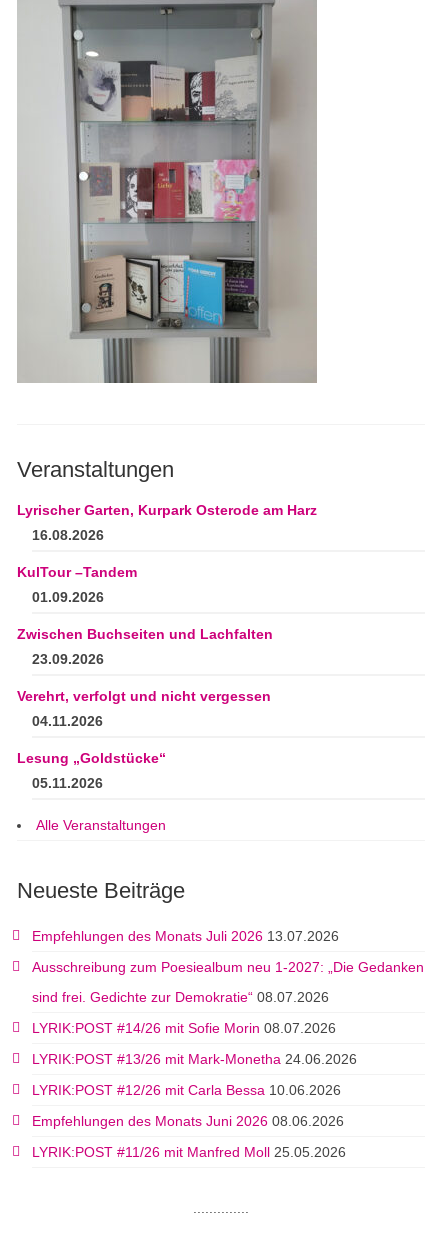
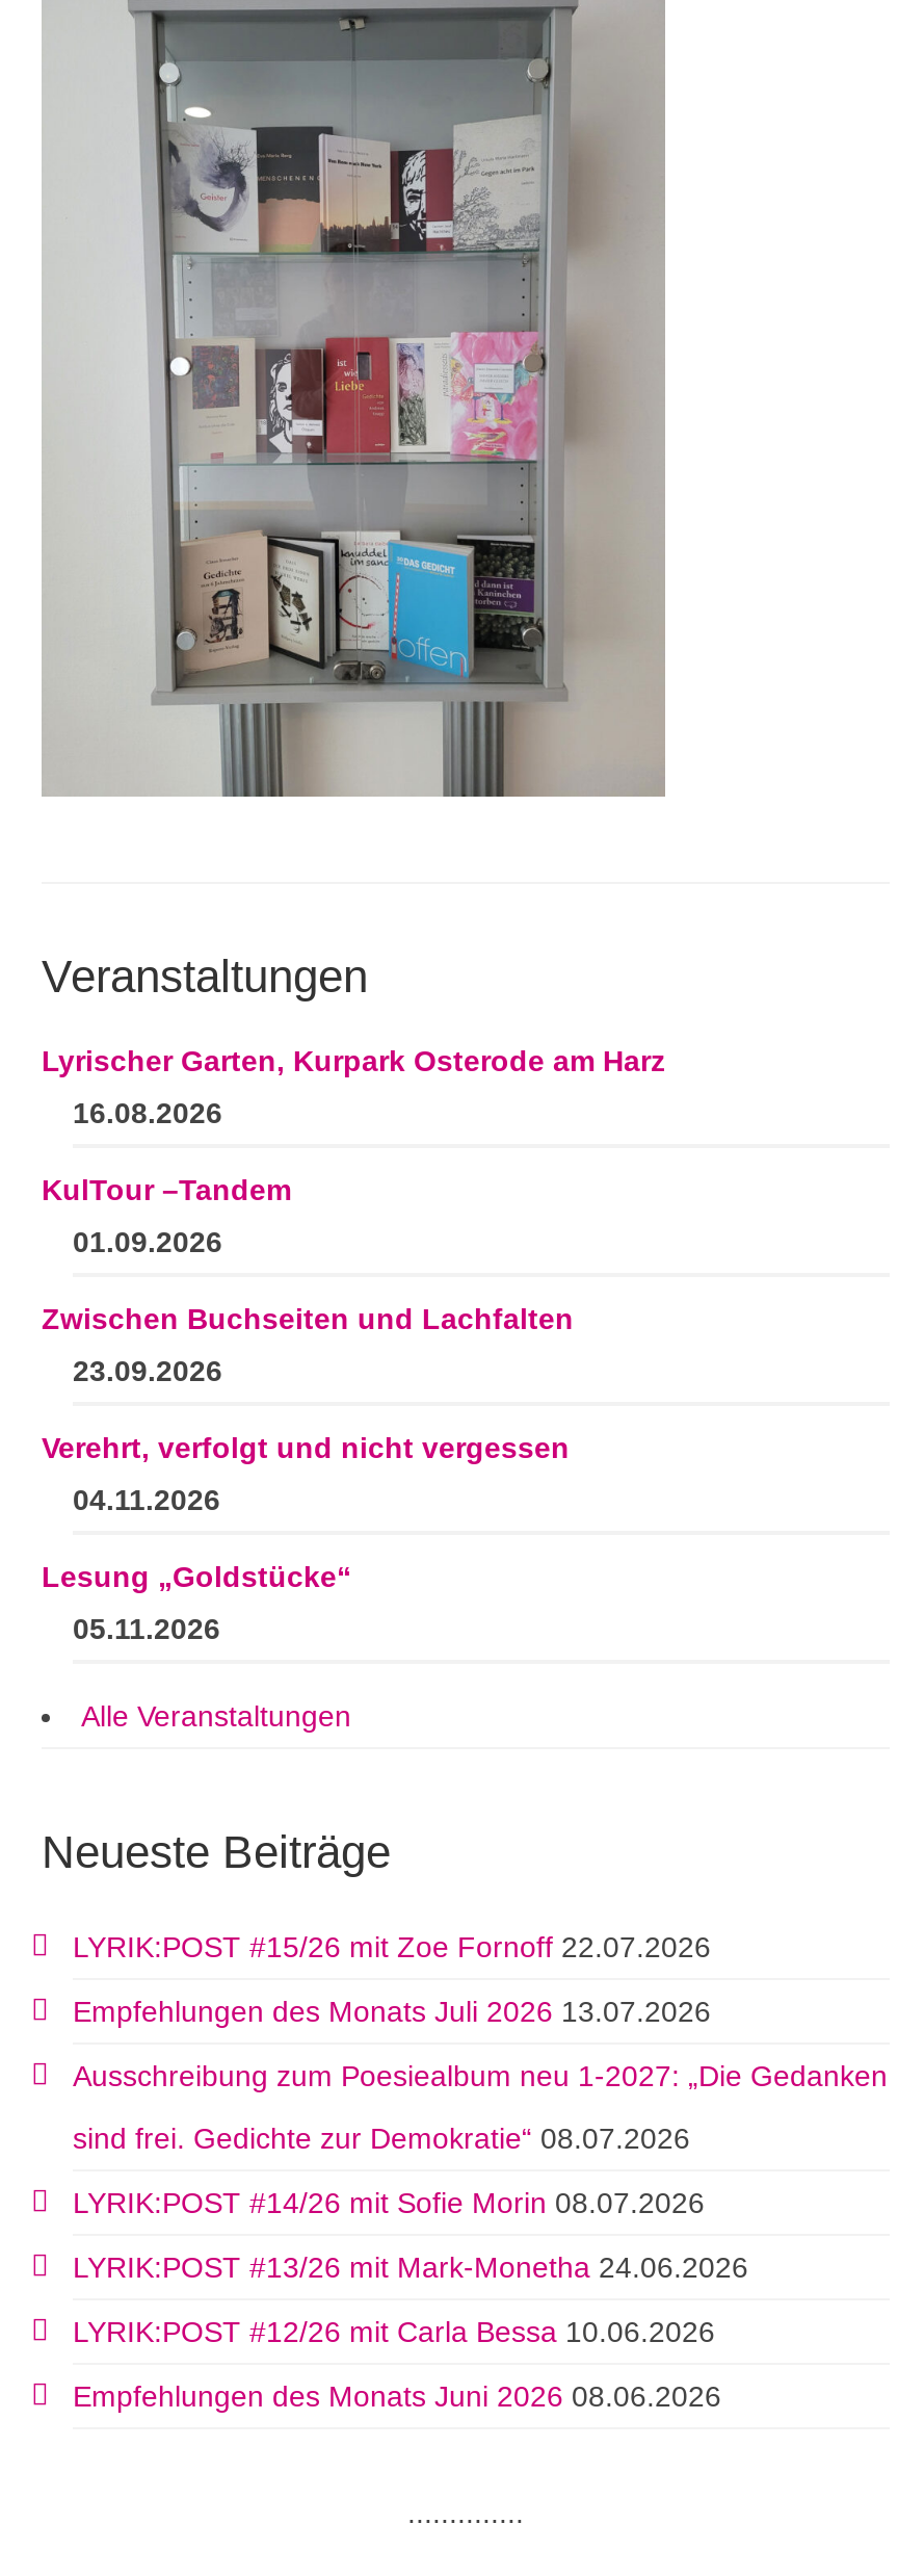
+ LYRIK:POST #15/26 mit Zoe Fornoff 22.07.2026

moved down: Empfehlungen des Monats Juli 2026 13.07.2026 | Ausschreibung zum Poesiealbum neu 1-2027: „Die Gedanken | sind frei. Gedichte zur Demokratie“ 08.07.2026 | LYRIK:POST #14/26 mit Sofie Morin 08.07.2026 | LYRIK:POST #13/26 mit Mark-Monetha 24.06.2026 | LYRIK:POST #12/26 mit Carla Bessa 10.06.2026 | Empfehlungen des Monats Juni 2026 08.06.2026

- LYRIK:POST #11/26 mit Manfred Moll 25.05.2026
